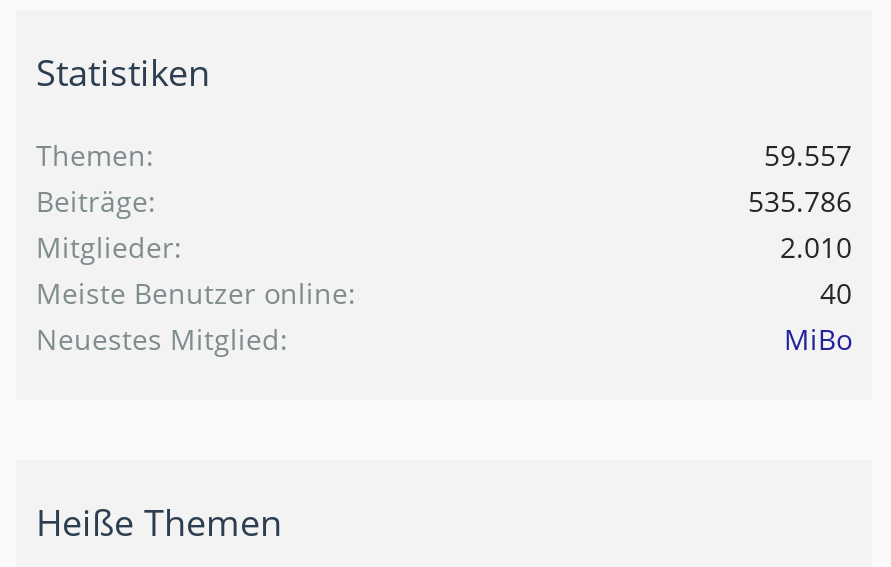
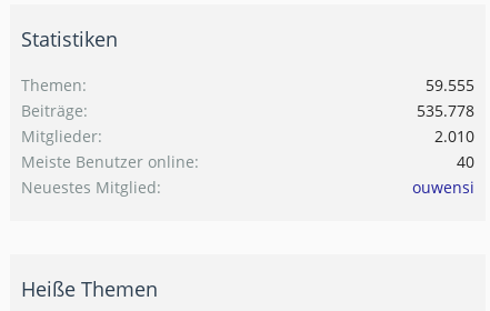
- 59.557
+ 59.555

- 535.786
+ 535.778

- MiBo
+ ouwensi
